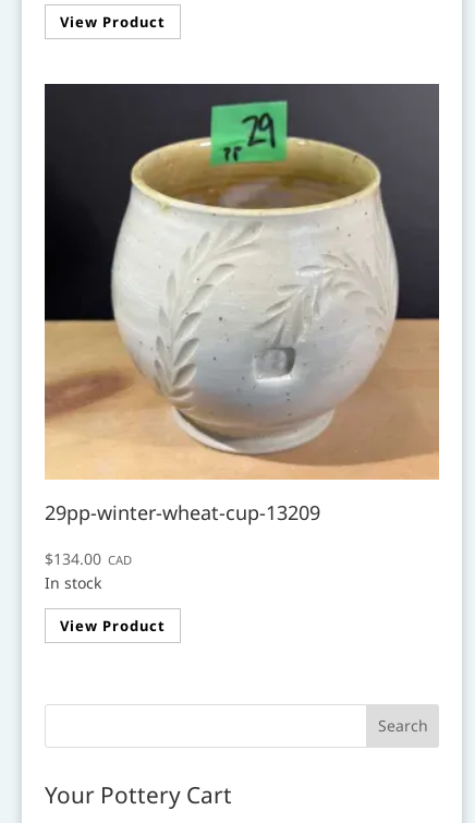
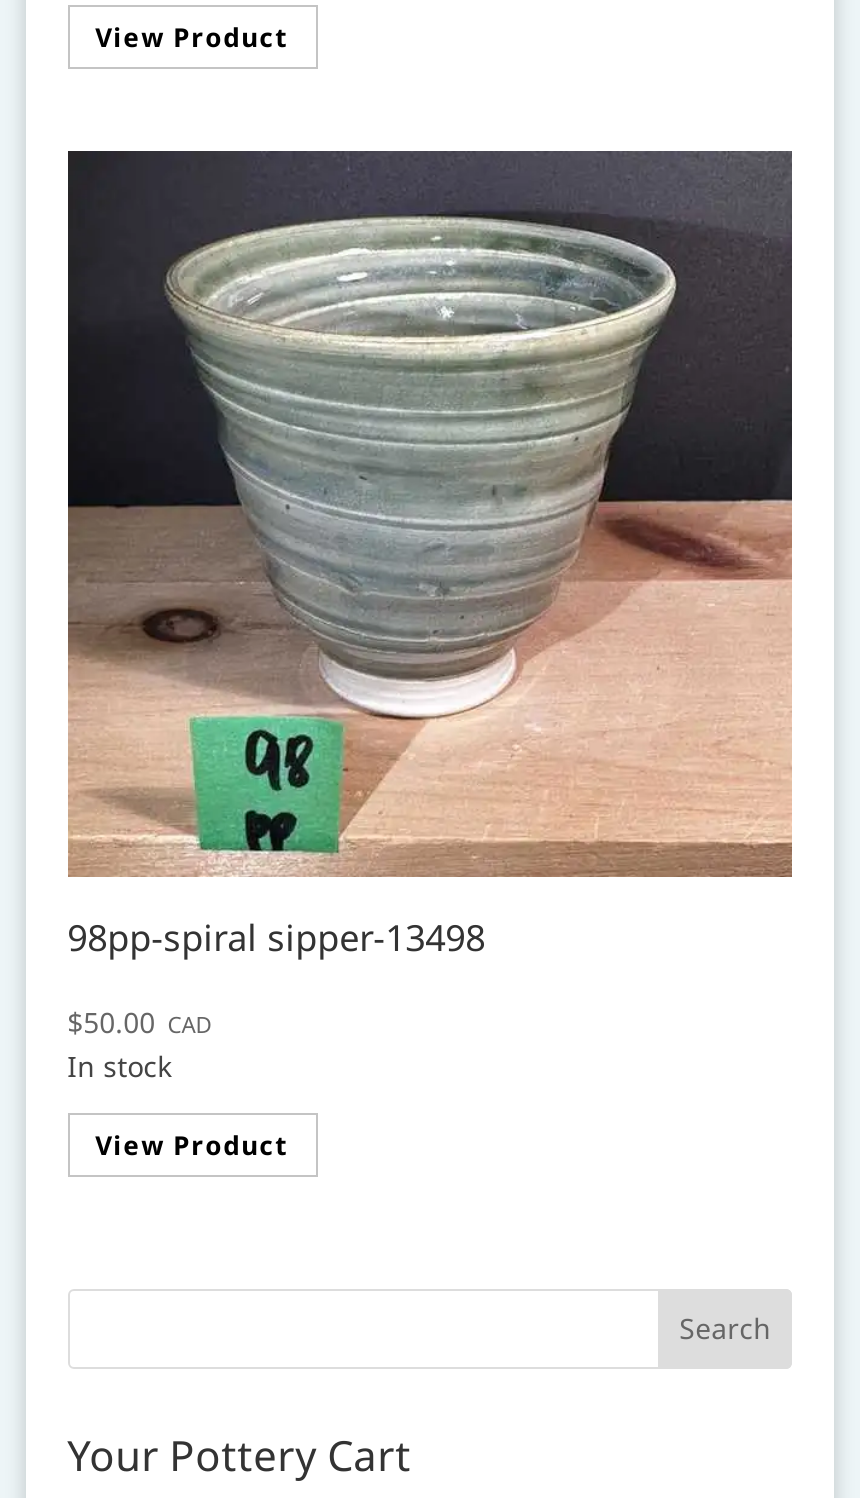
- [image]
- 29pp-winter-wheat-cup-13209
+ [image]
+ 98pp-spiral sipper-13498

- $134.00 CAD
+ $50.00 CAD
